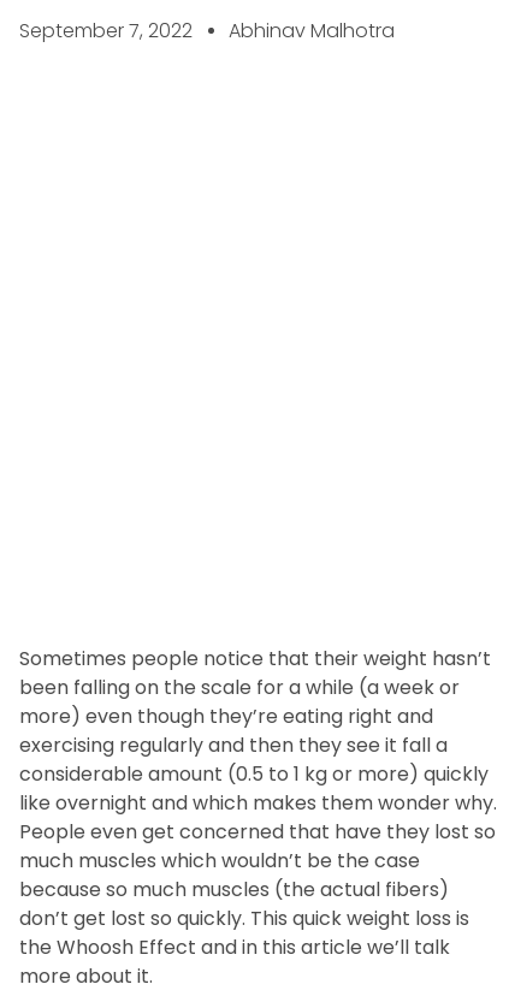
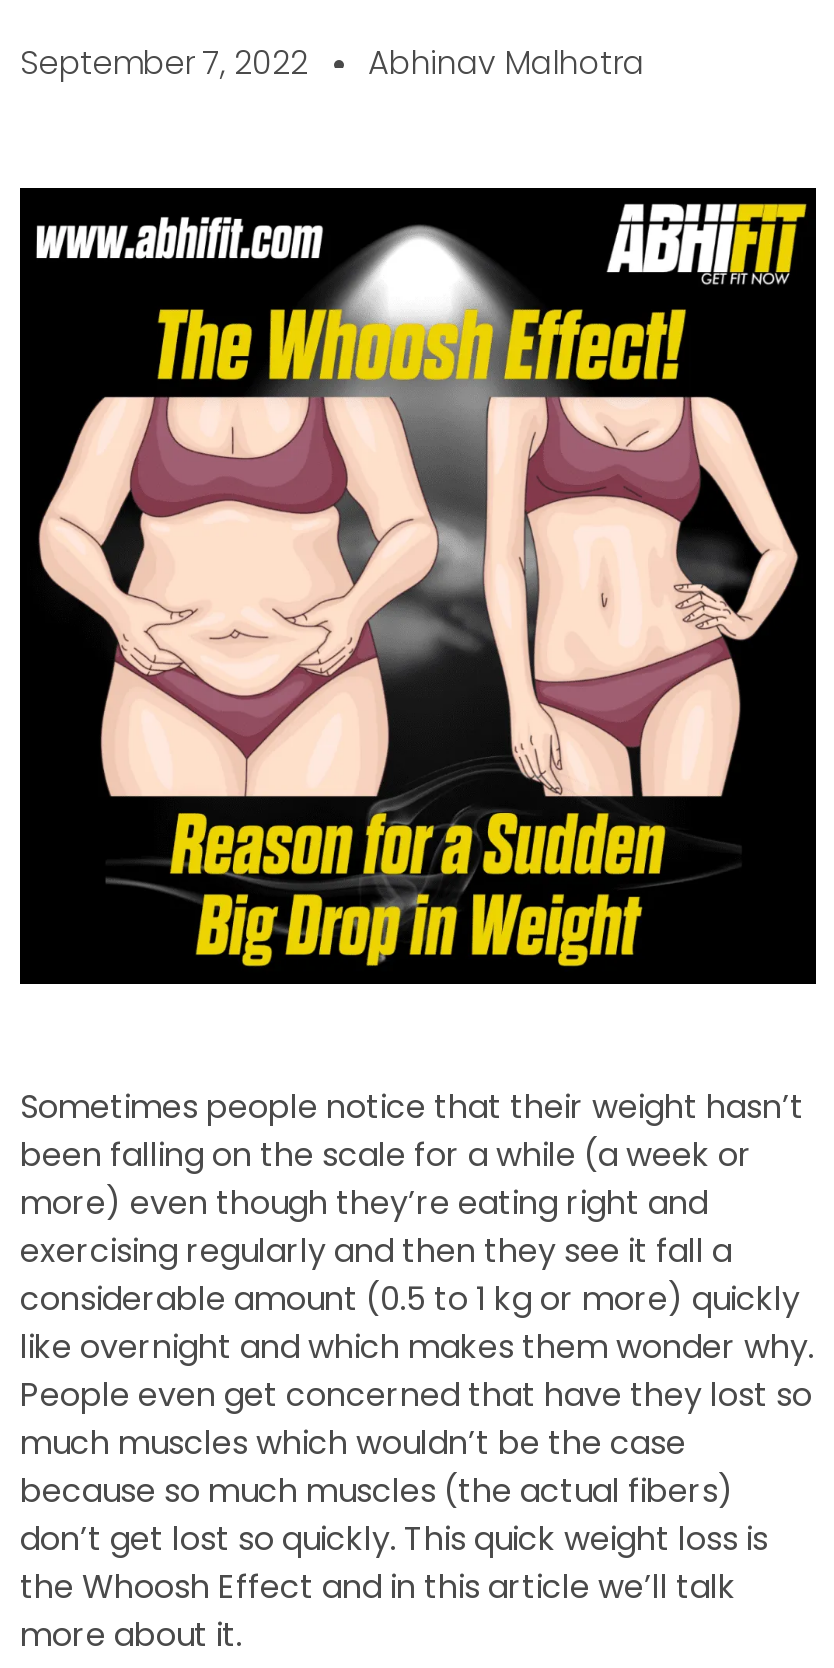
+ [image]
